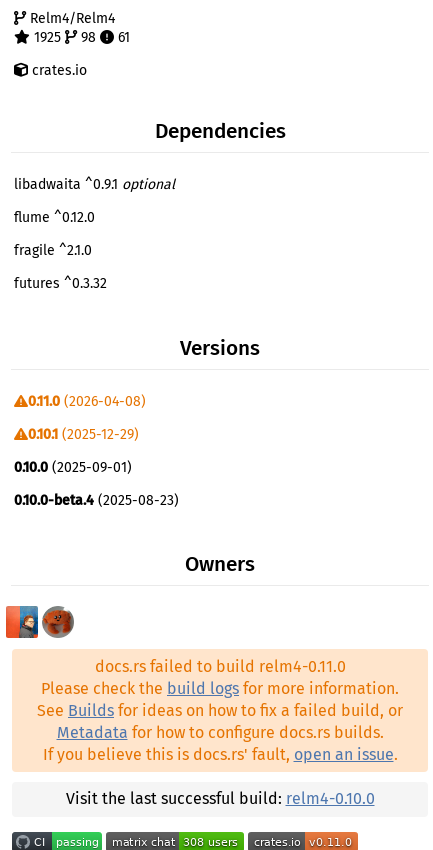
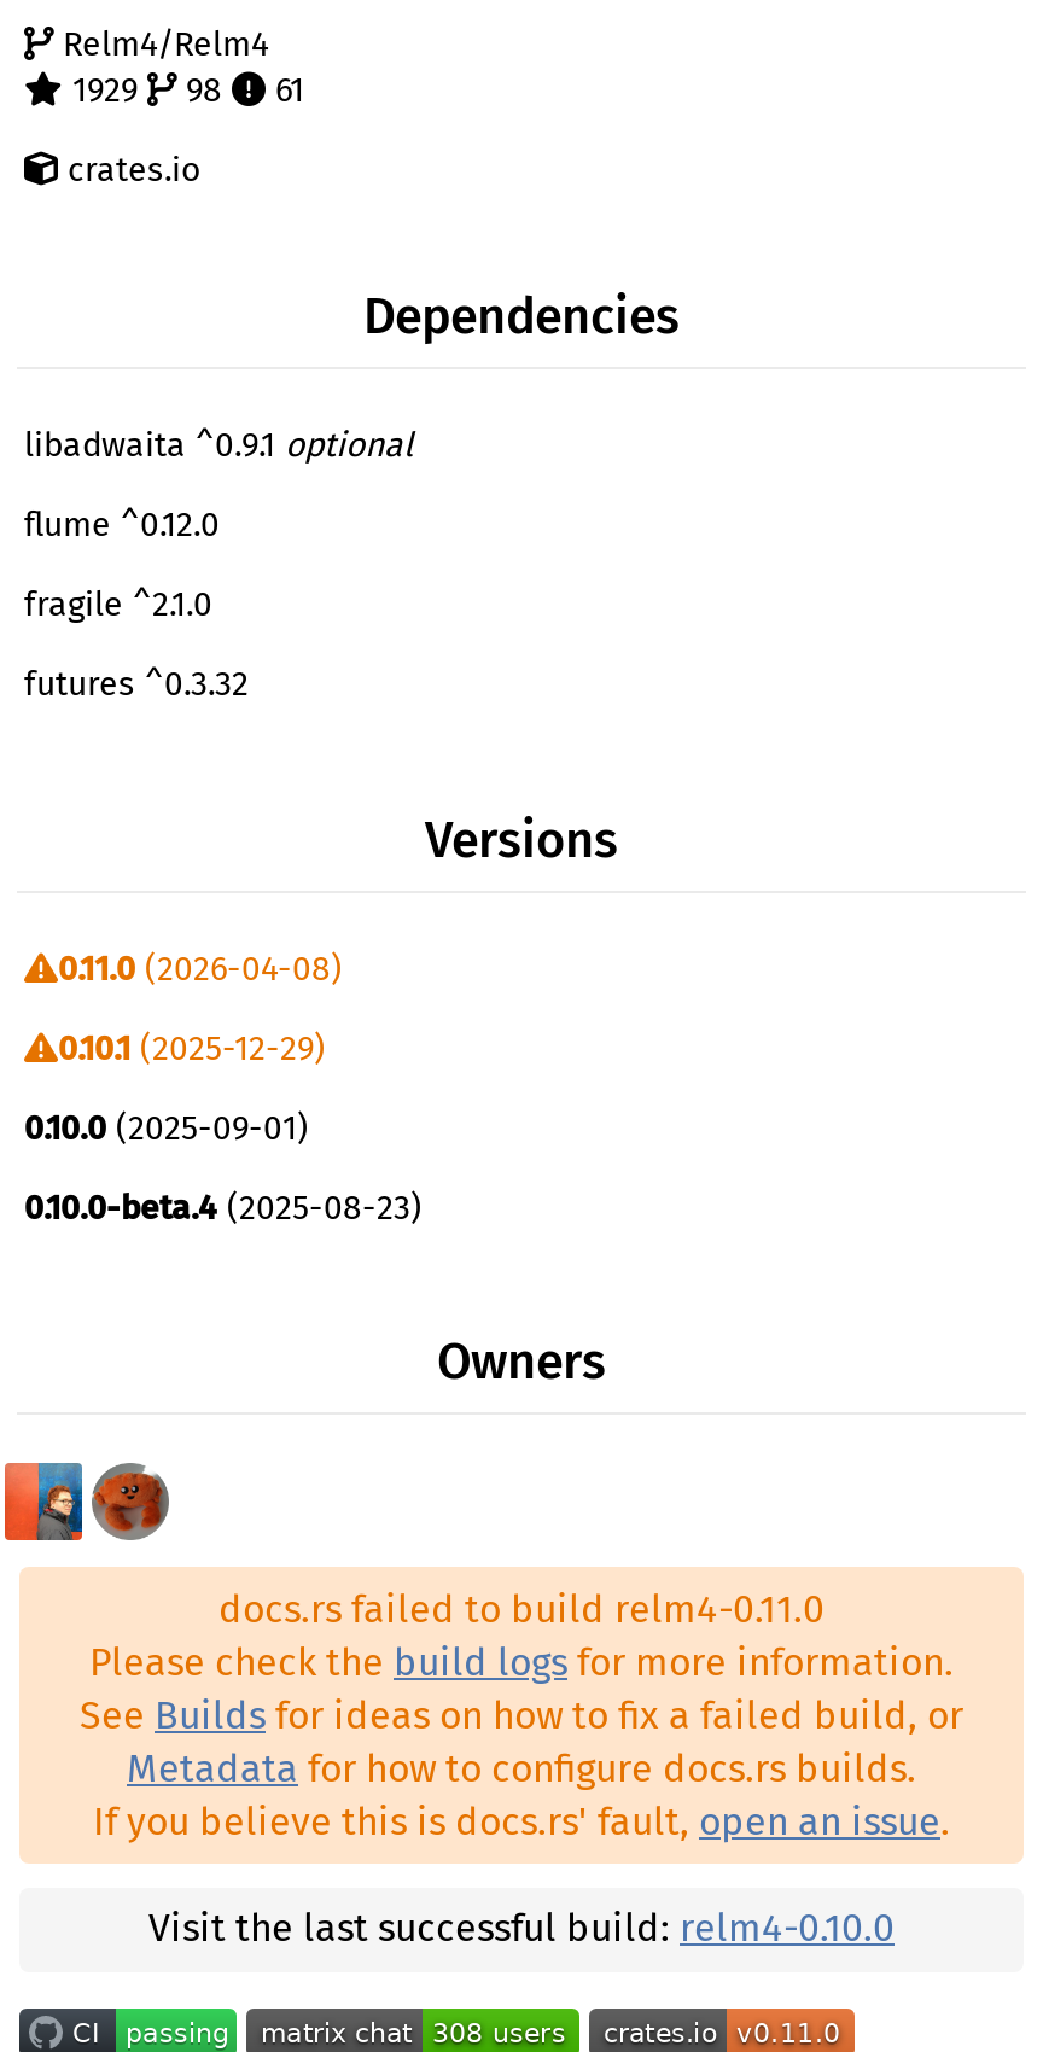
- 1925 98 61
+ 1929 98 61
